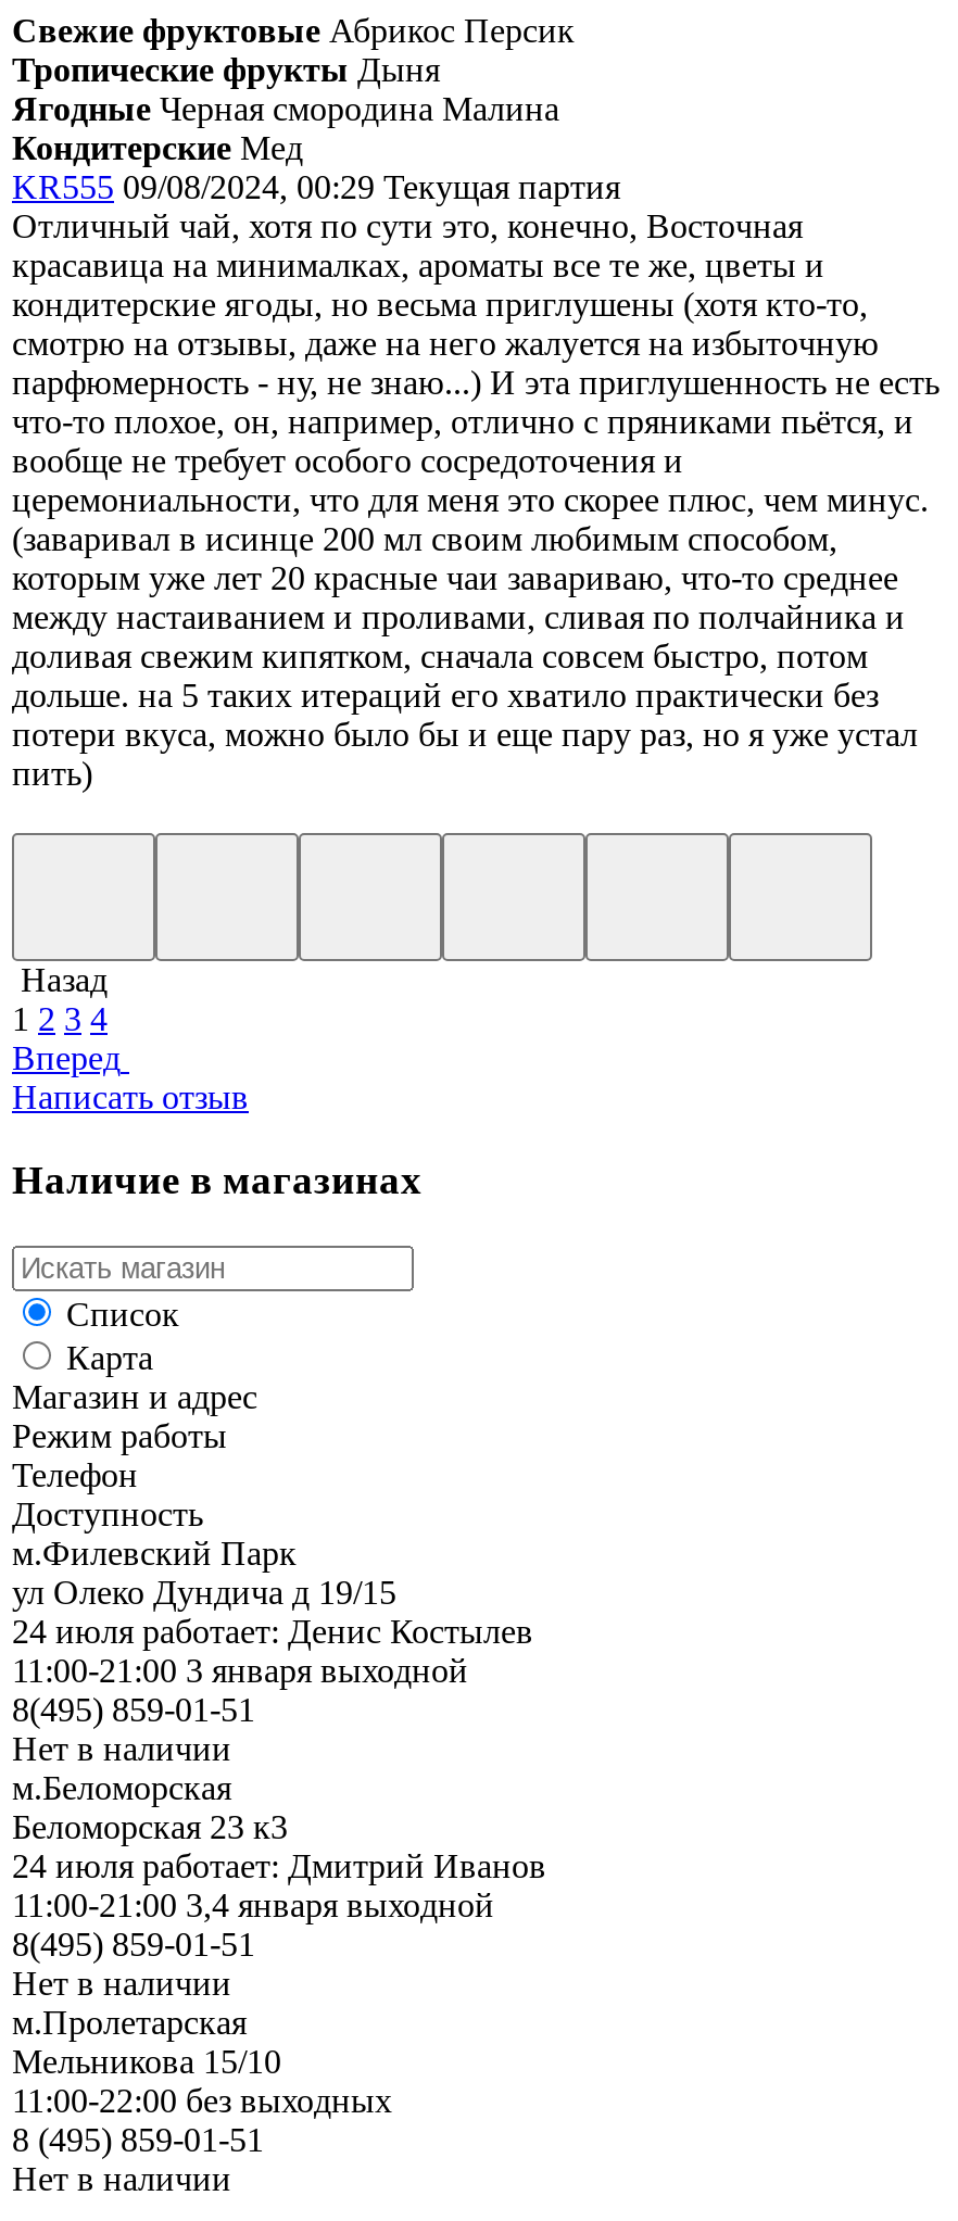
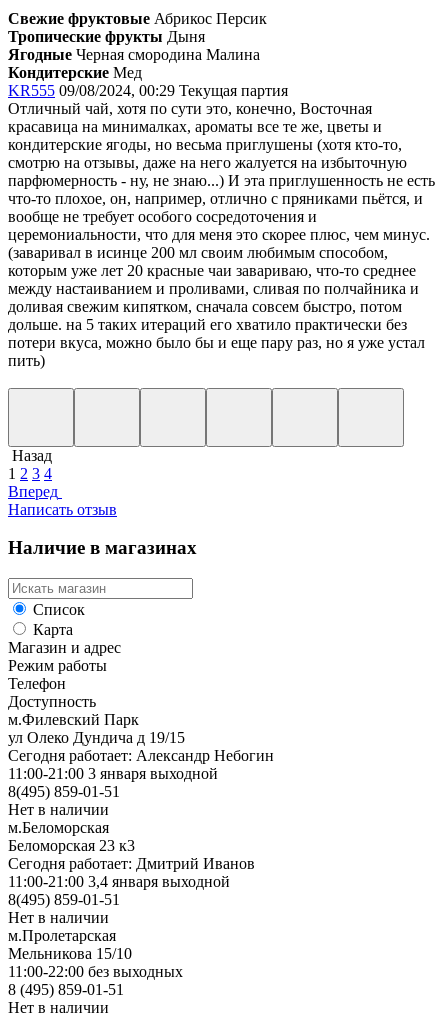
- 24 июля работает: Денис Костылев
+ Сегодня работает: Александр Небогин

- 24 июля работает: Дмитрий Иванов
+ Сегодня работает: Дмитрий Иванов
